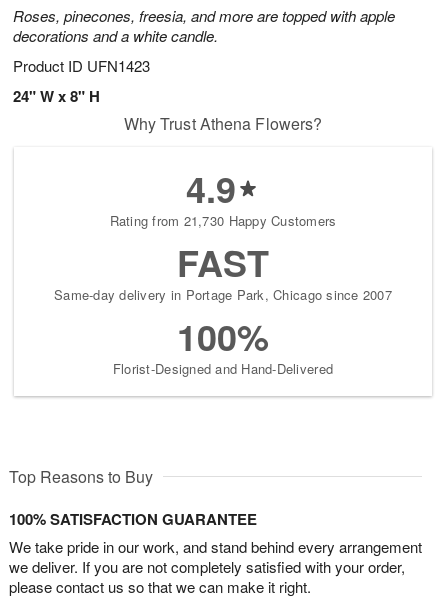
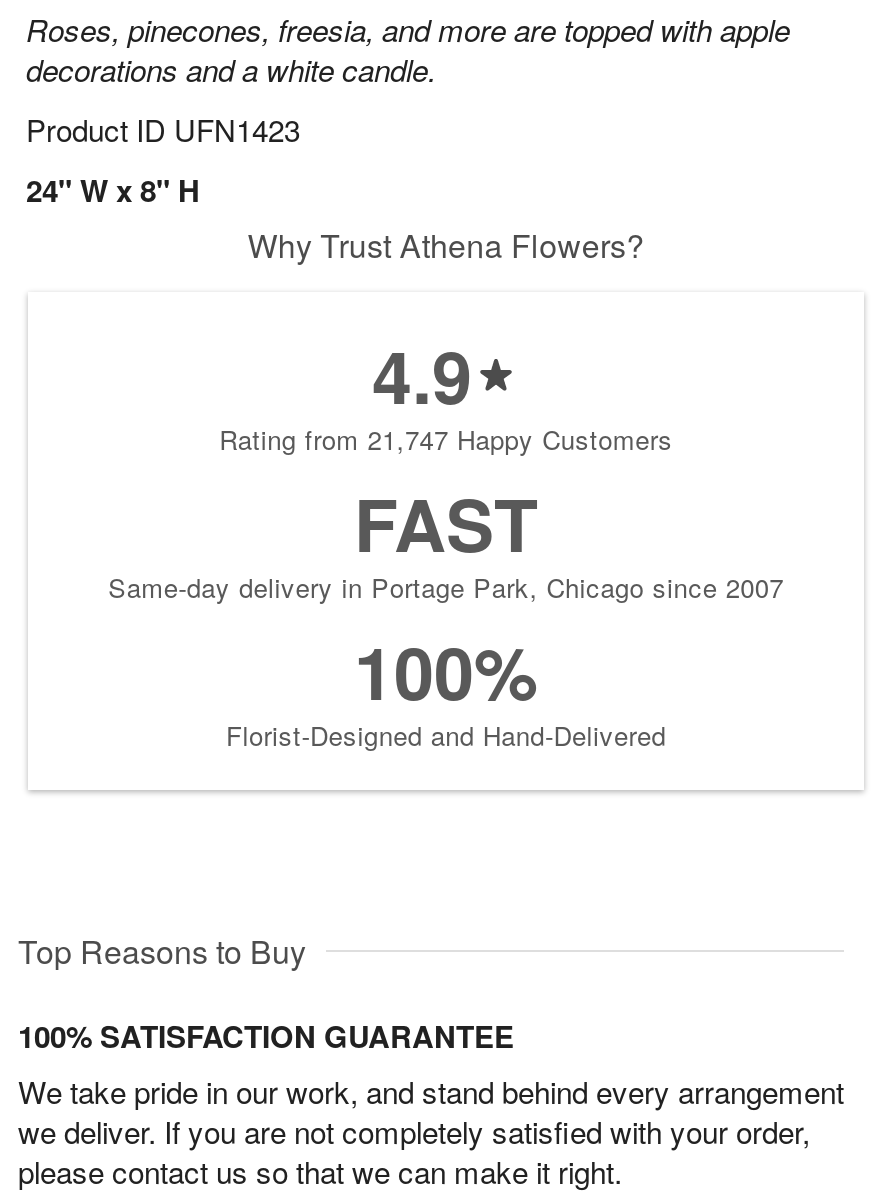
- Rating from 21,730 Happy Customers
+ Rating from 21,747 Happy Customers
